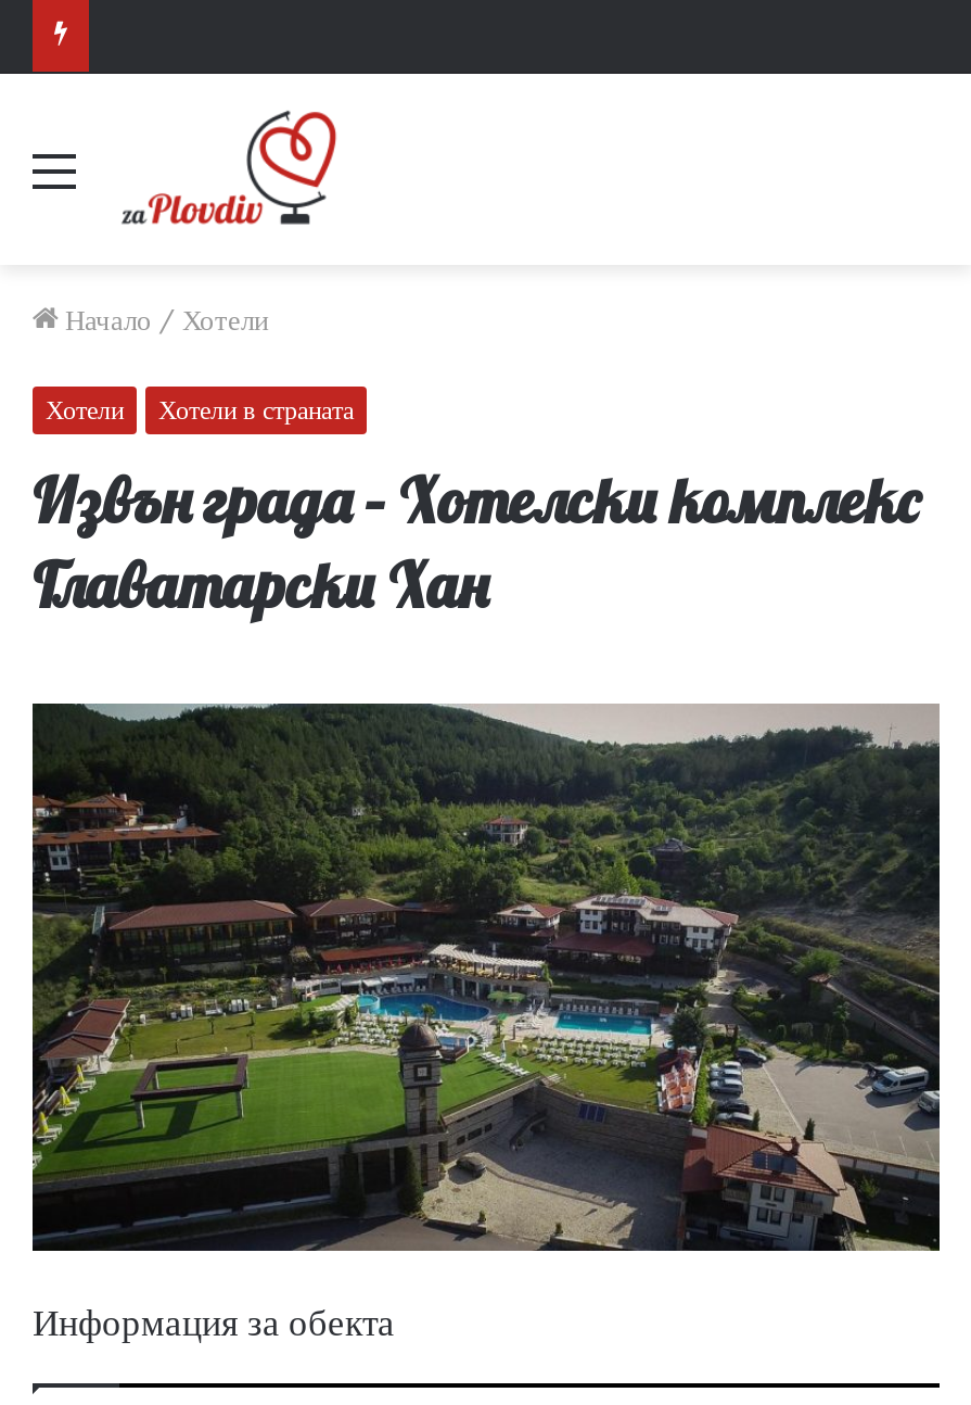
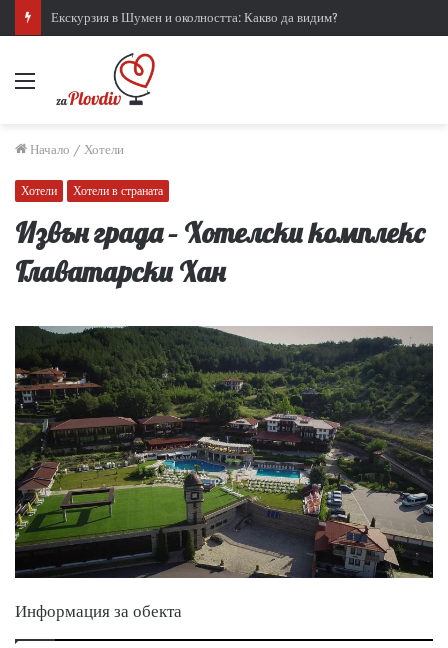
+ Екскурзия в Шумен и околността: Какво да видим?
